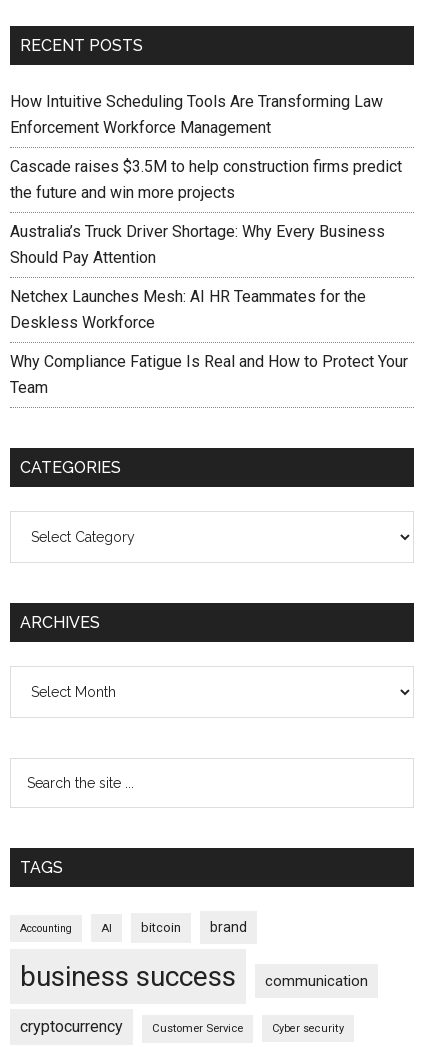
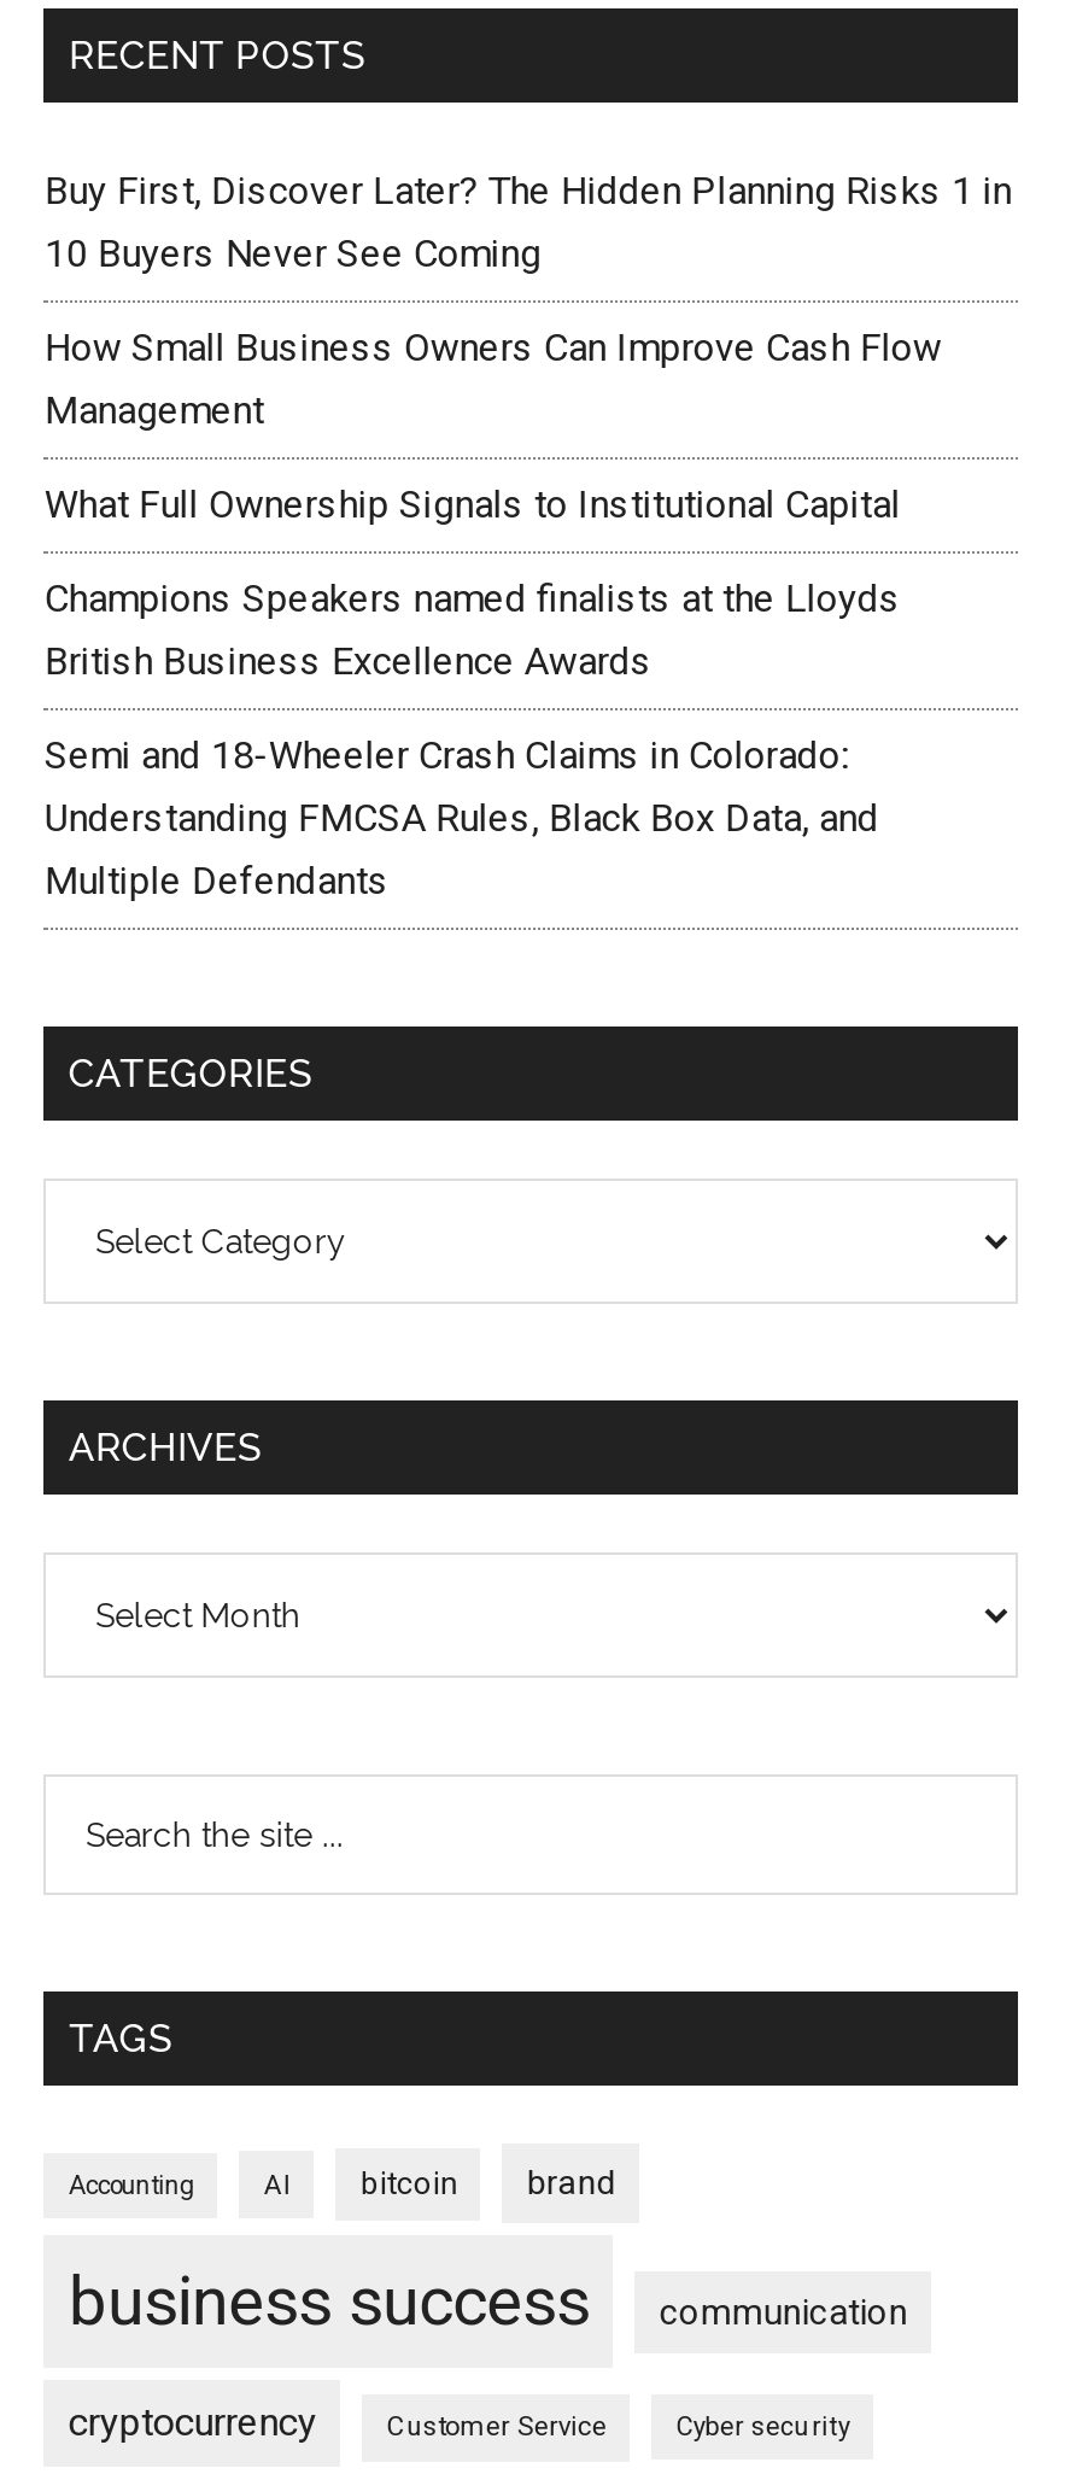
- How Intuitive Scheduling Tools Are Transforming Law
- Enforcement Workforce Management
+ Buy First, Discover Later? The Hidden Planning Risks 1 in
+ 10 Buyers Never See Coming

- Cascade raises $3.5M to help construction firms predict
- the future and win more projects
+ How Small Business Owners Can Improve Cash Flow
+ Management

- Australia’s Truck Driver Shortage: Why Every Business
- Should Pay Attention
+ What Full Ownership Signals to Institutional Capital

- Netchex Launches Mesh: AI HR Teammates for the
- Deskless Workforce
+ Champions Speakers named finalists at the Lloyds
+ British Business Excellence Awards

- Why Compliance Fatigue Is Real and How to Protect Your
- Team
+ Semi and 18-Wheeler Crash Claims in Colorado:
+ Understanding FMCSA Rules, Black Box Data, and
+ Multiple Defendants
